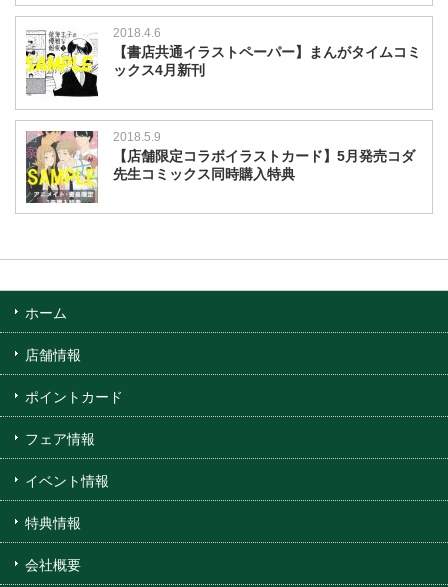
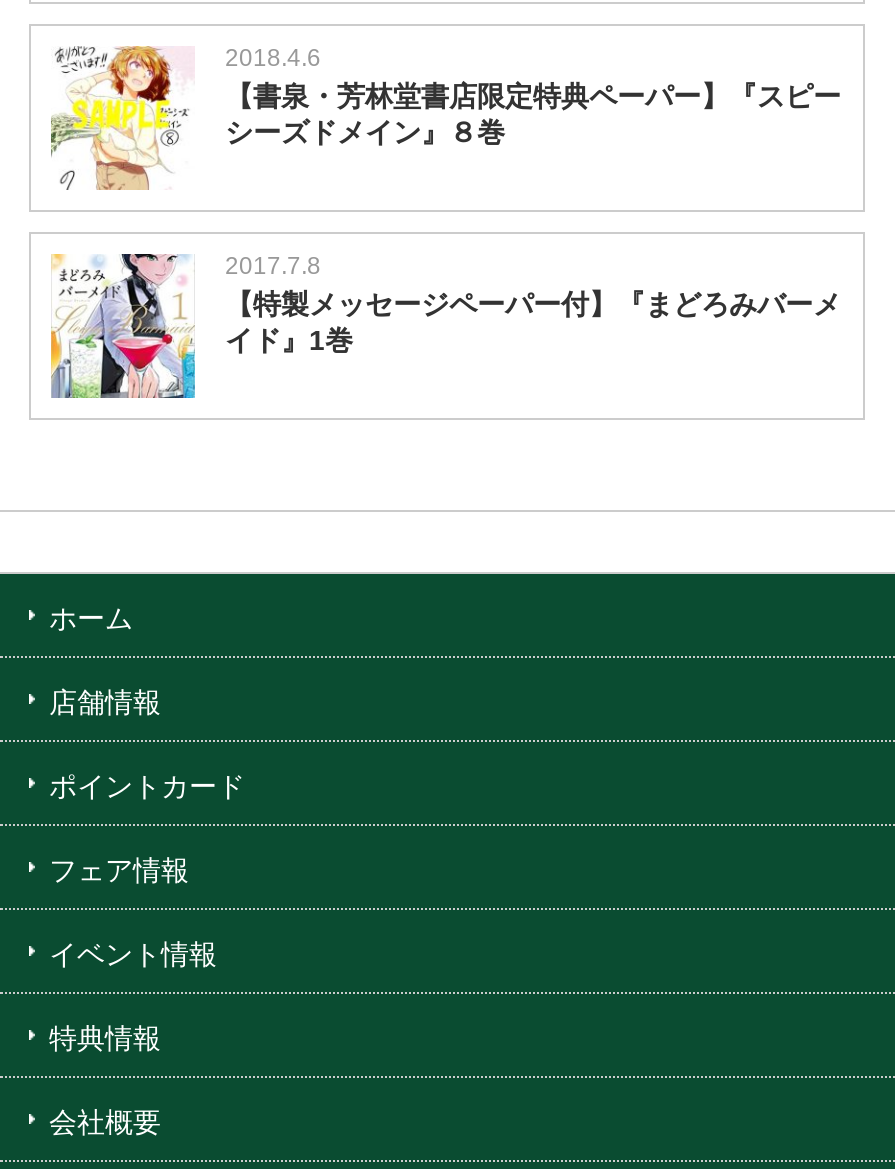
- [image]
- 【書店共通イラストペーパー】まんがタイムコミ
- ックス4月新刊
+ [image]
+ 【書泉・芳林堂書店限定特典ペーパー】『スピー
+ シーズドメイン』８巻

- [image]
- 2018.5.9
- 【店舗限定コラボイラストカード】5月発売コダ
- 先生コミックス同時購入特典
+ [image]
+ 2017.7.8
+ 【特製メッセージペーパー付】『まどろみバーメ
+ イド』1巻
